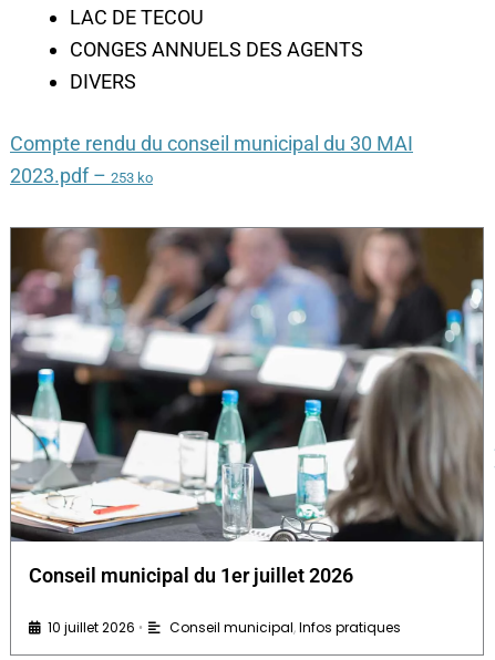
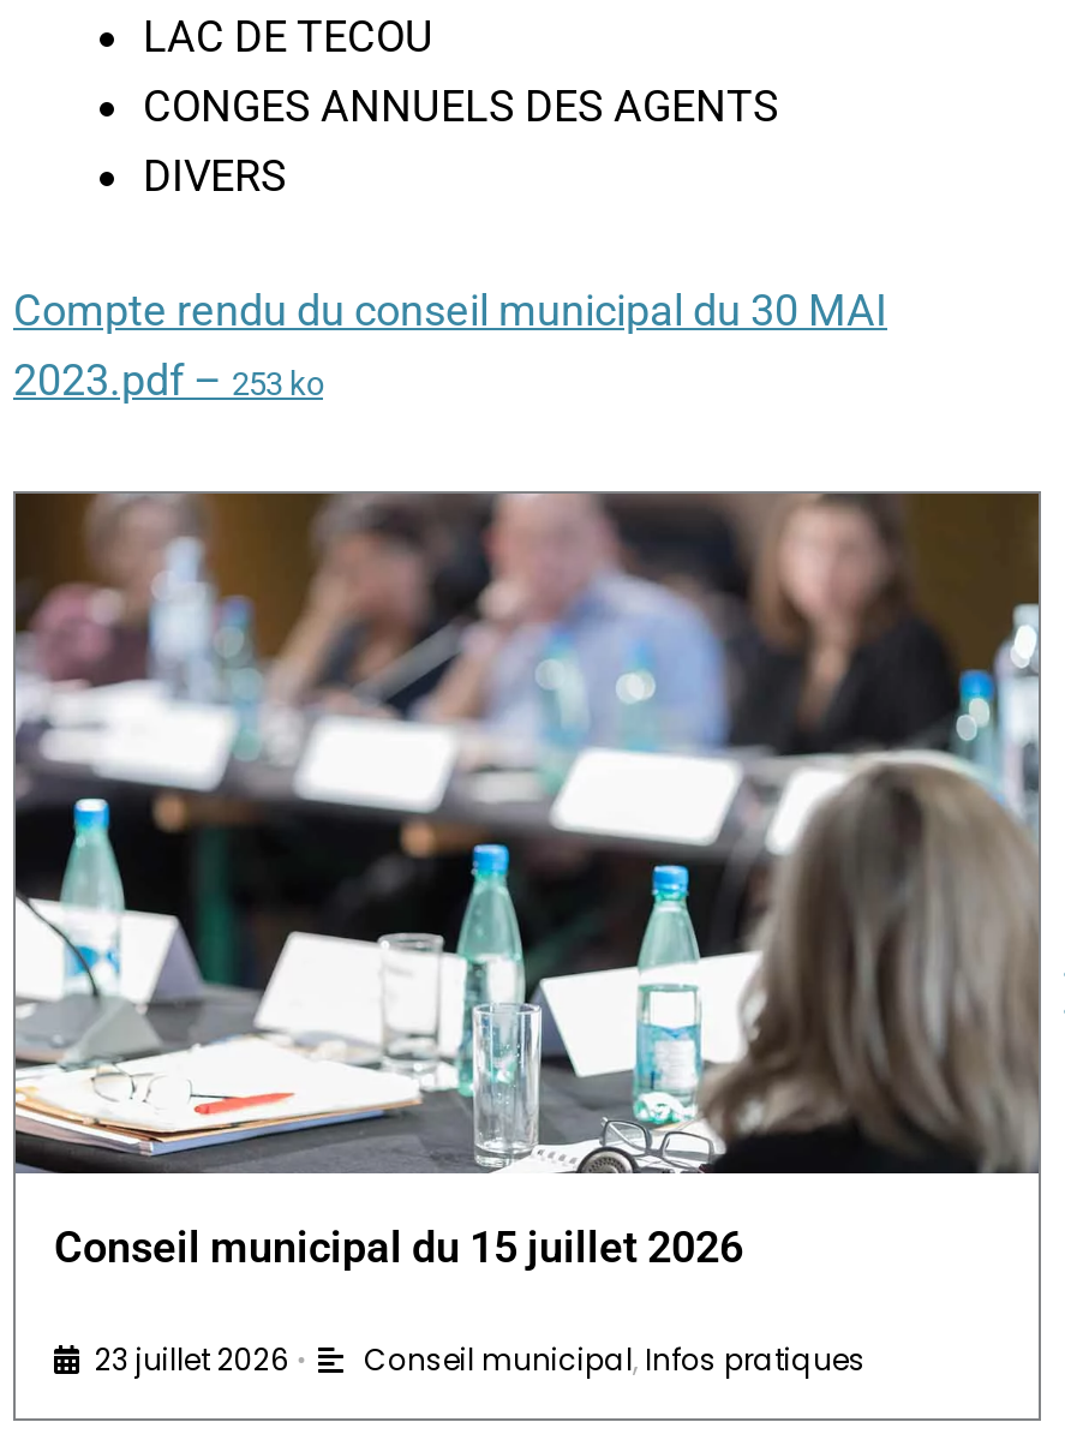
- Conseil municipal du 1er juillet 2026
+ Conseil municipal du 15 juillet 2026

- 10 juillet 2026 • Conseil municipal, Infos pratiques
+ 23 juillet 2026 • Conseil municipal, Infos pratiques
